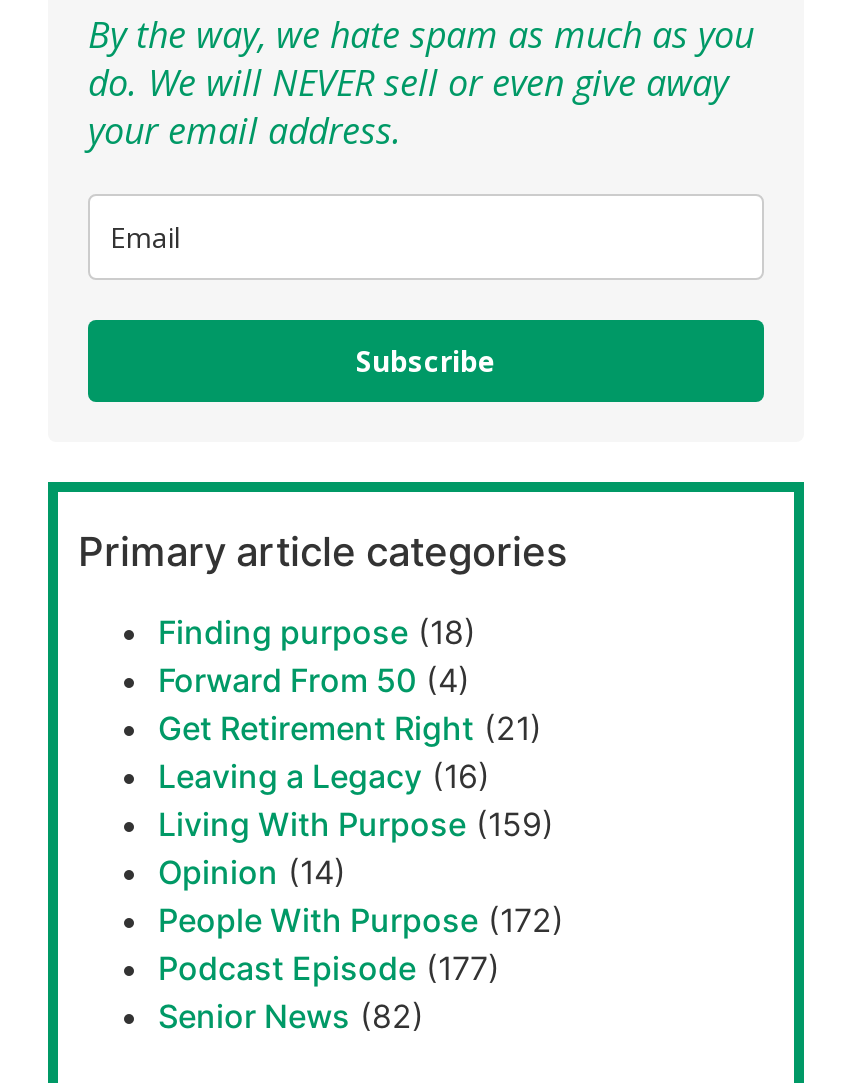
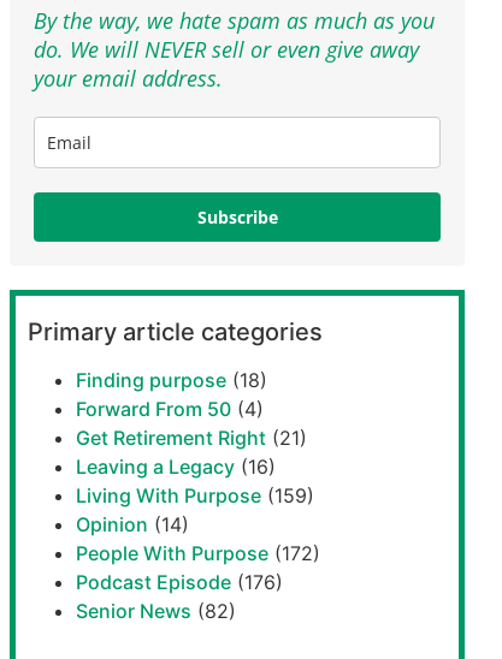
- Podcast Episode (177)
+ Podcast Episode (176)
